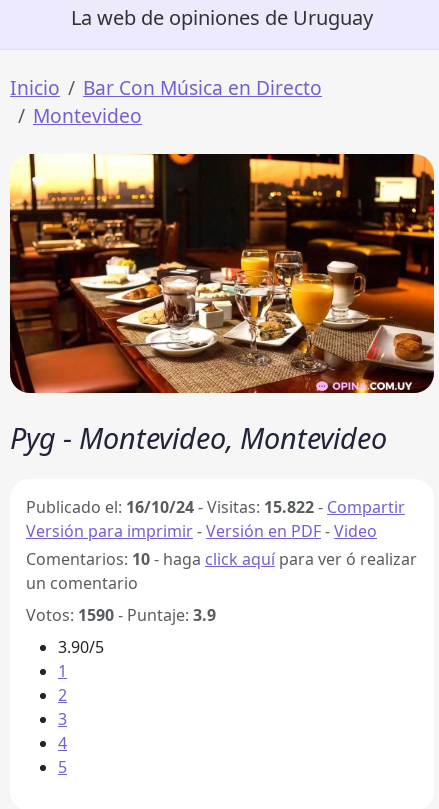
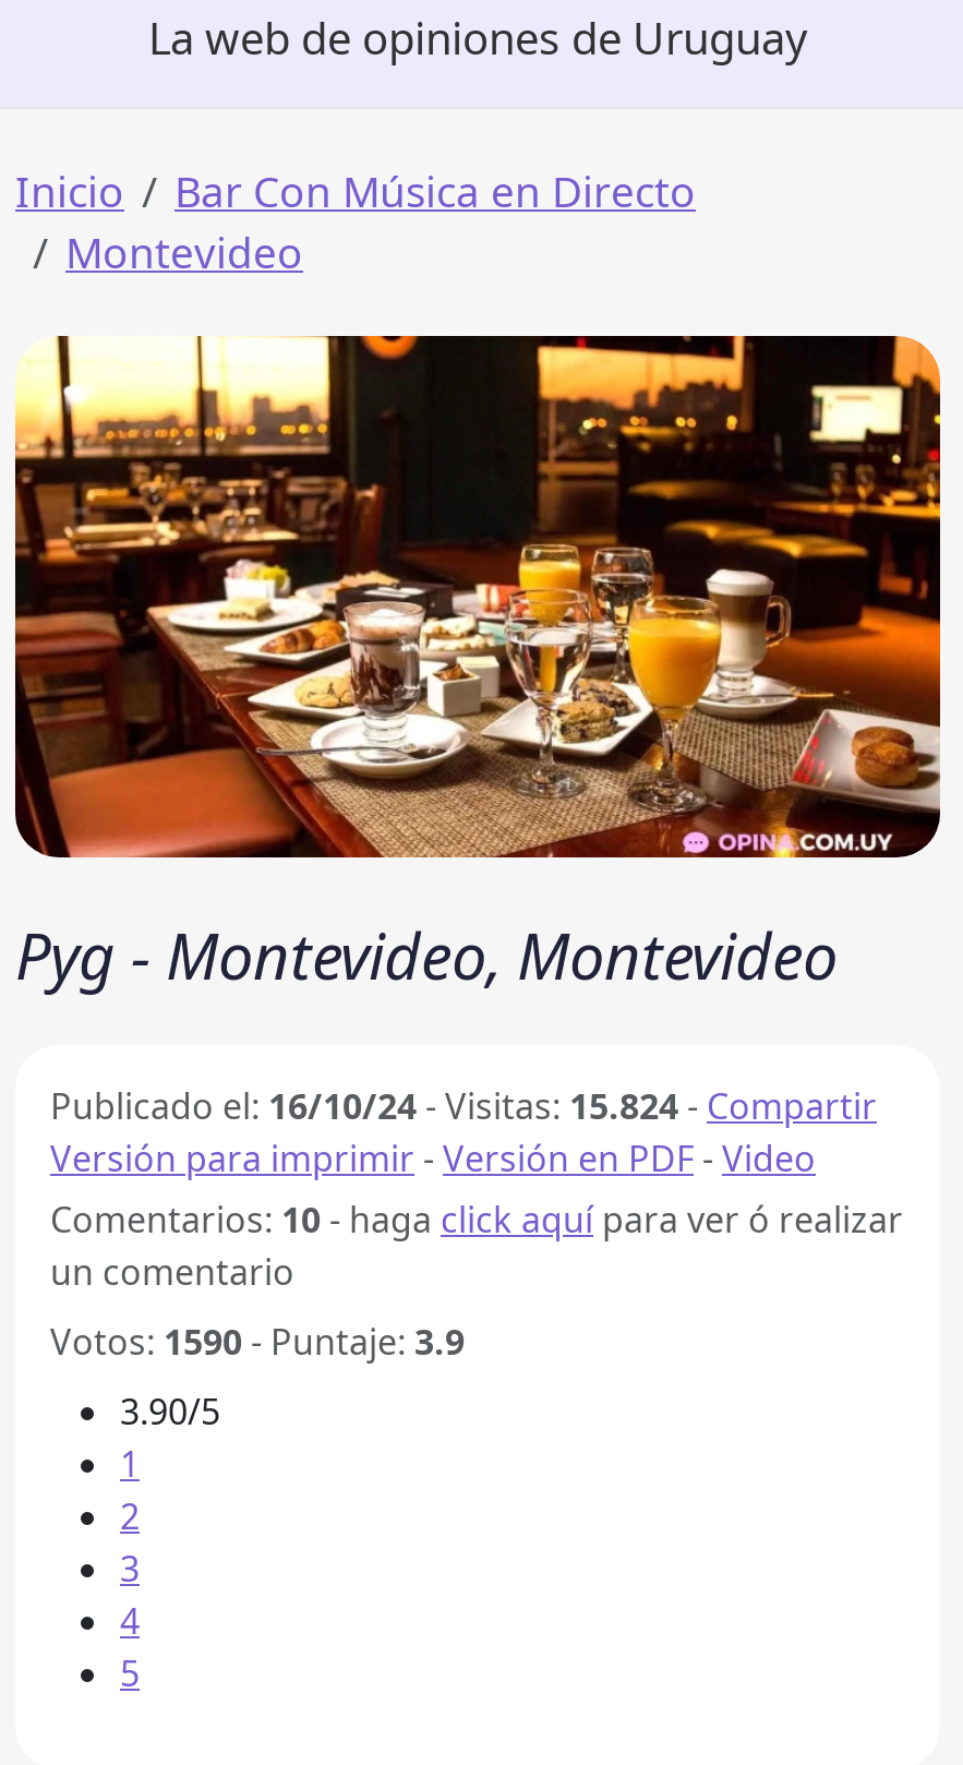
- Publicado el: 16/10/24 - Visitas: 15.822 - Compartir
+ Publicado el: 16/10/24 - Visitas: 15.824 - Compartir
